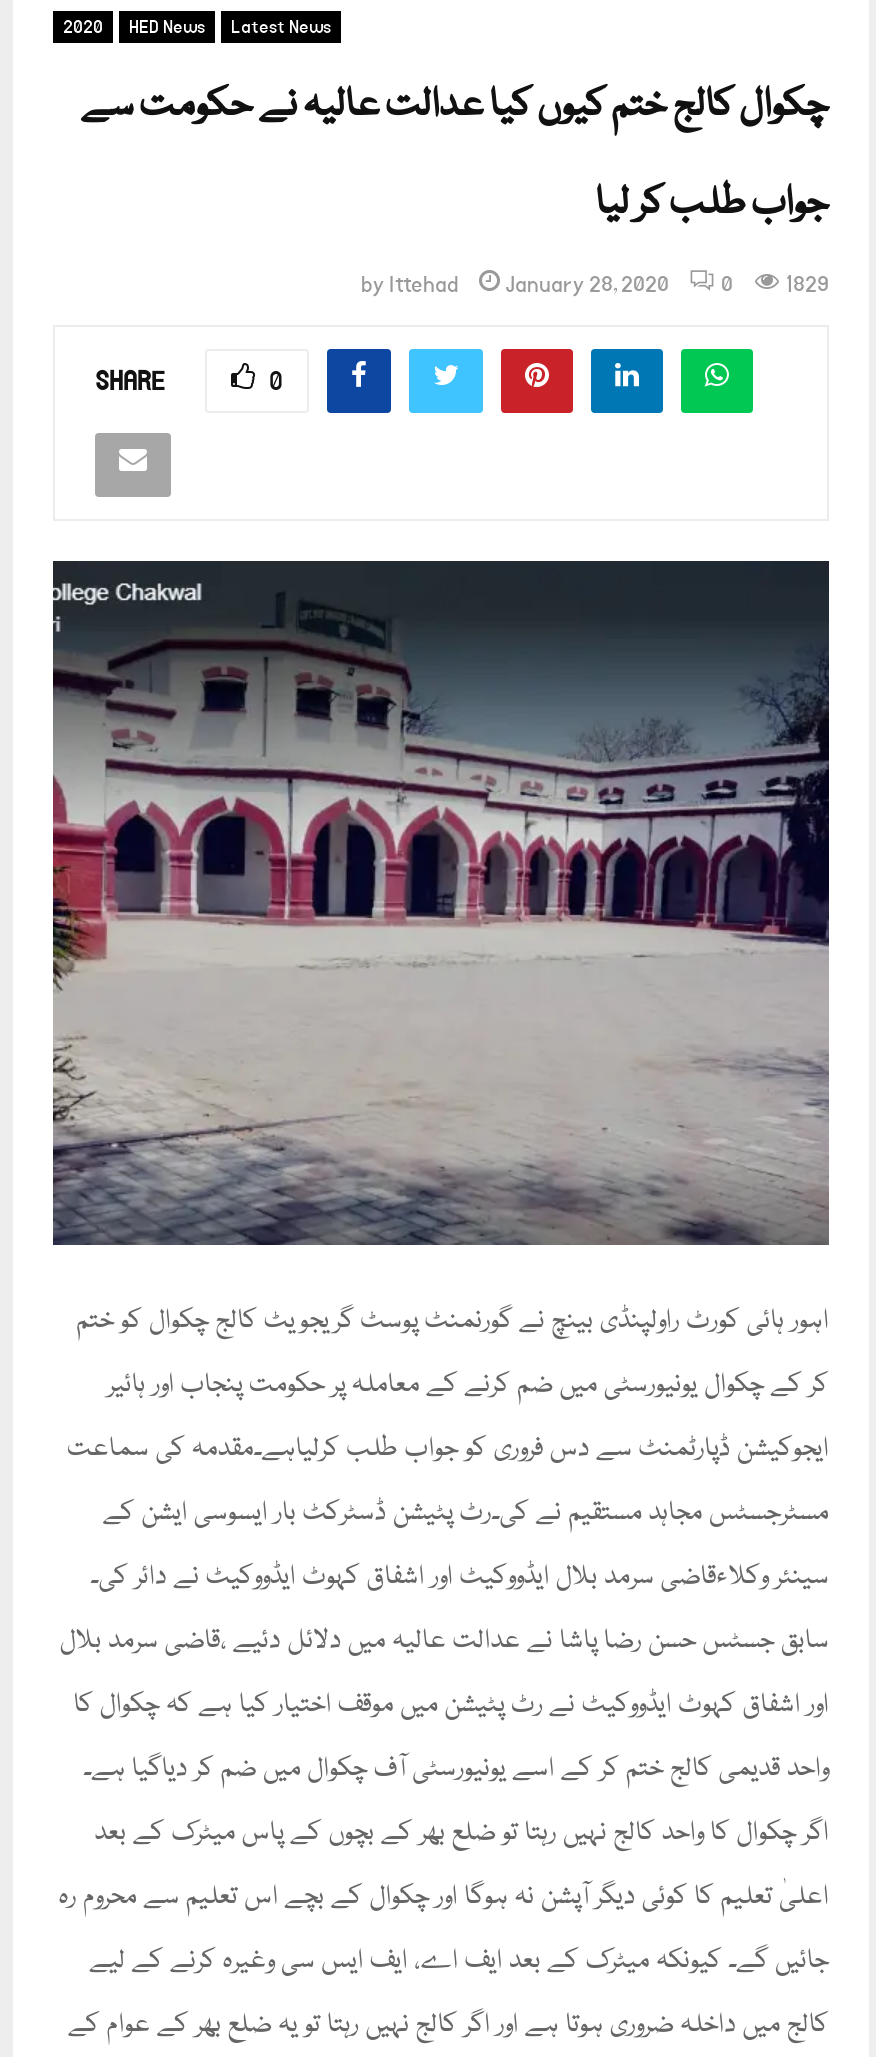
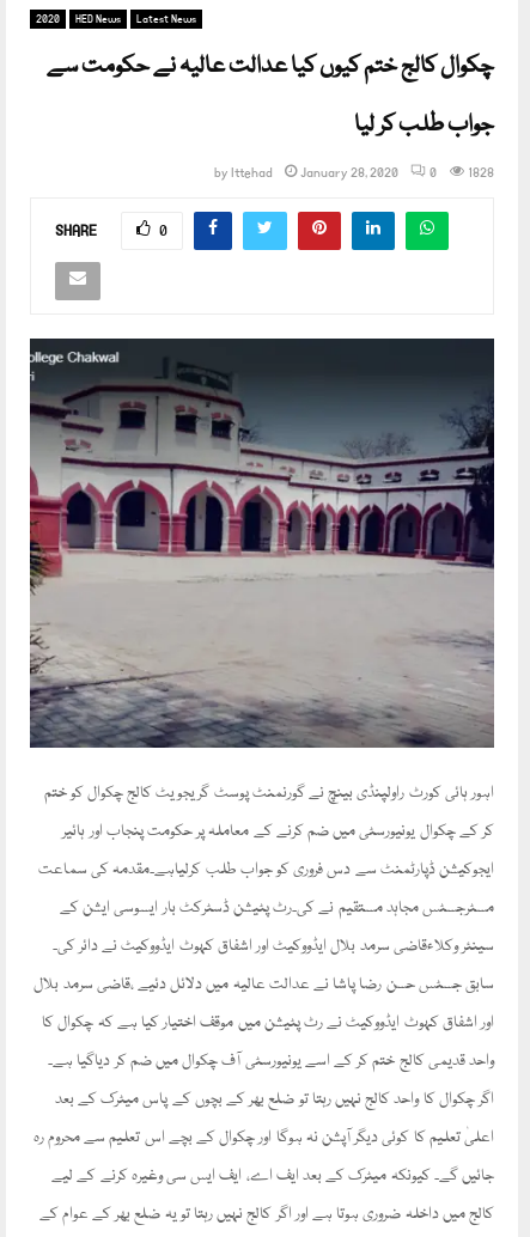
- by Ittehad January 28, 2020 0 1829
+ by Ittehad January 28, 2020 0 1828
